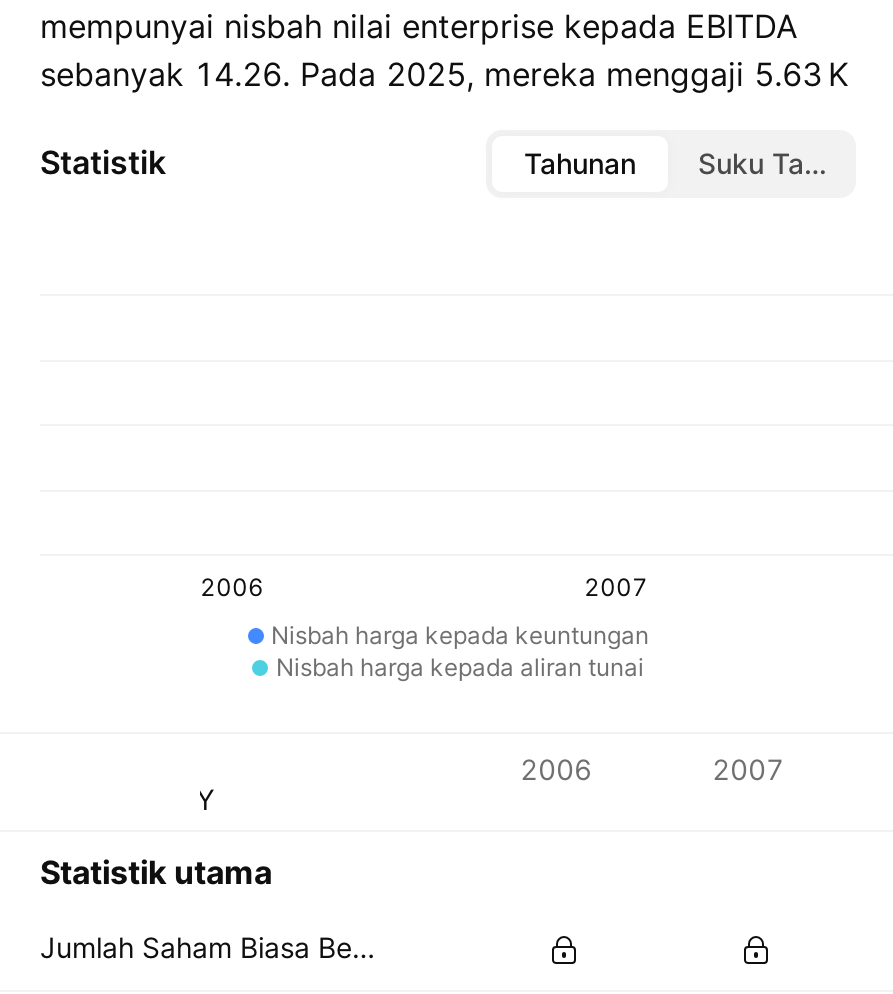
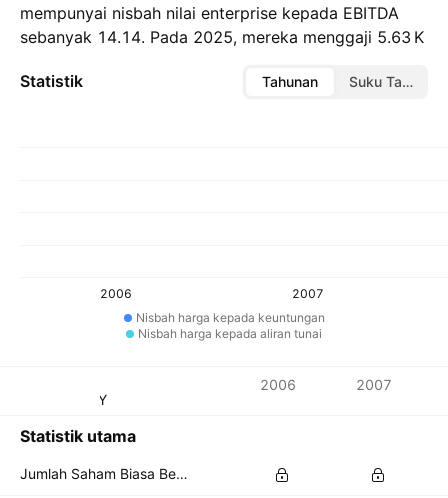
- sebanyak 14.26. Pada 2025, mereka menggaji 5.63 K
+ sebanyak 14.14. Pada 2025, mereka menggaji 5.63 K
